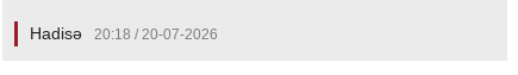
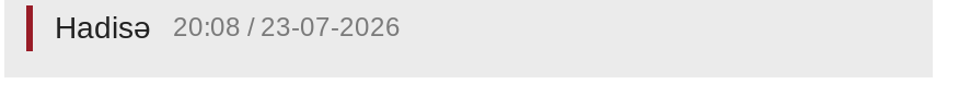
- Hadisə 20:18 / 20-07-2026
+ Hadisə 20:08 / 23-07-2026
